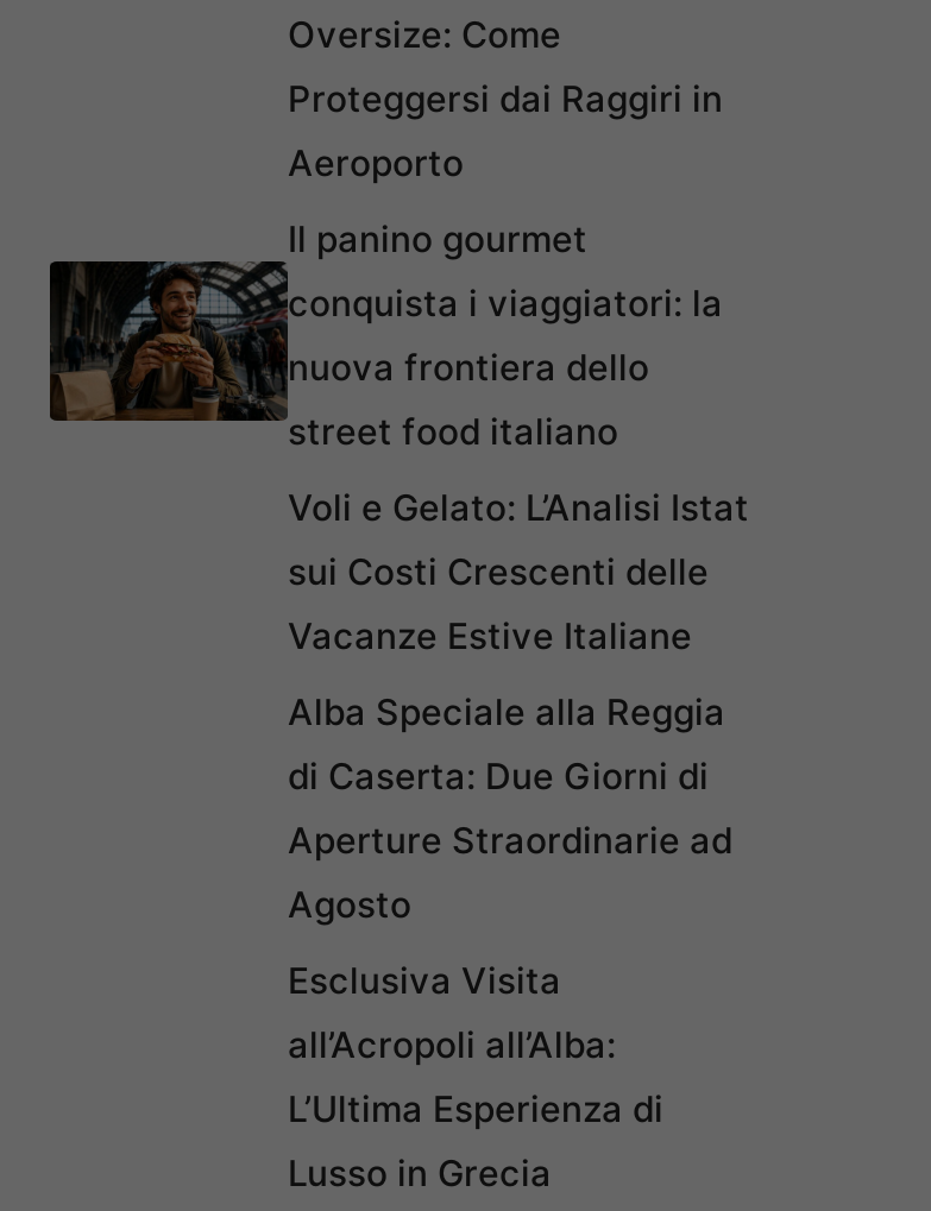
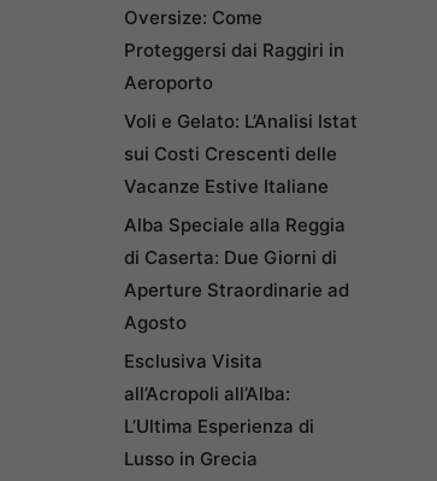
- [image]
- Il panino gourmet
- conquista i viaggiatori: la
- nuova frontiera dello
- street food italiano
